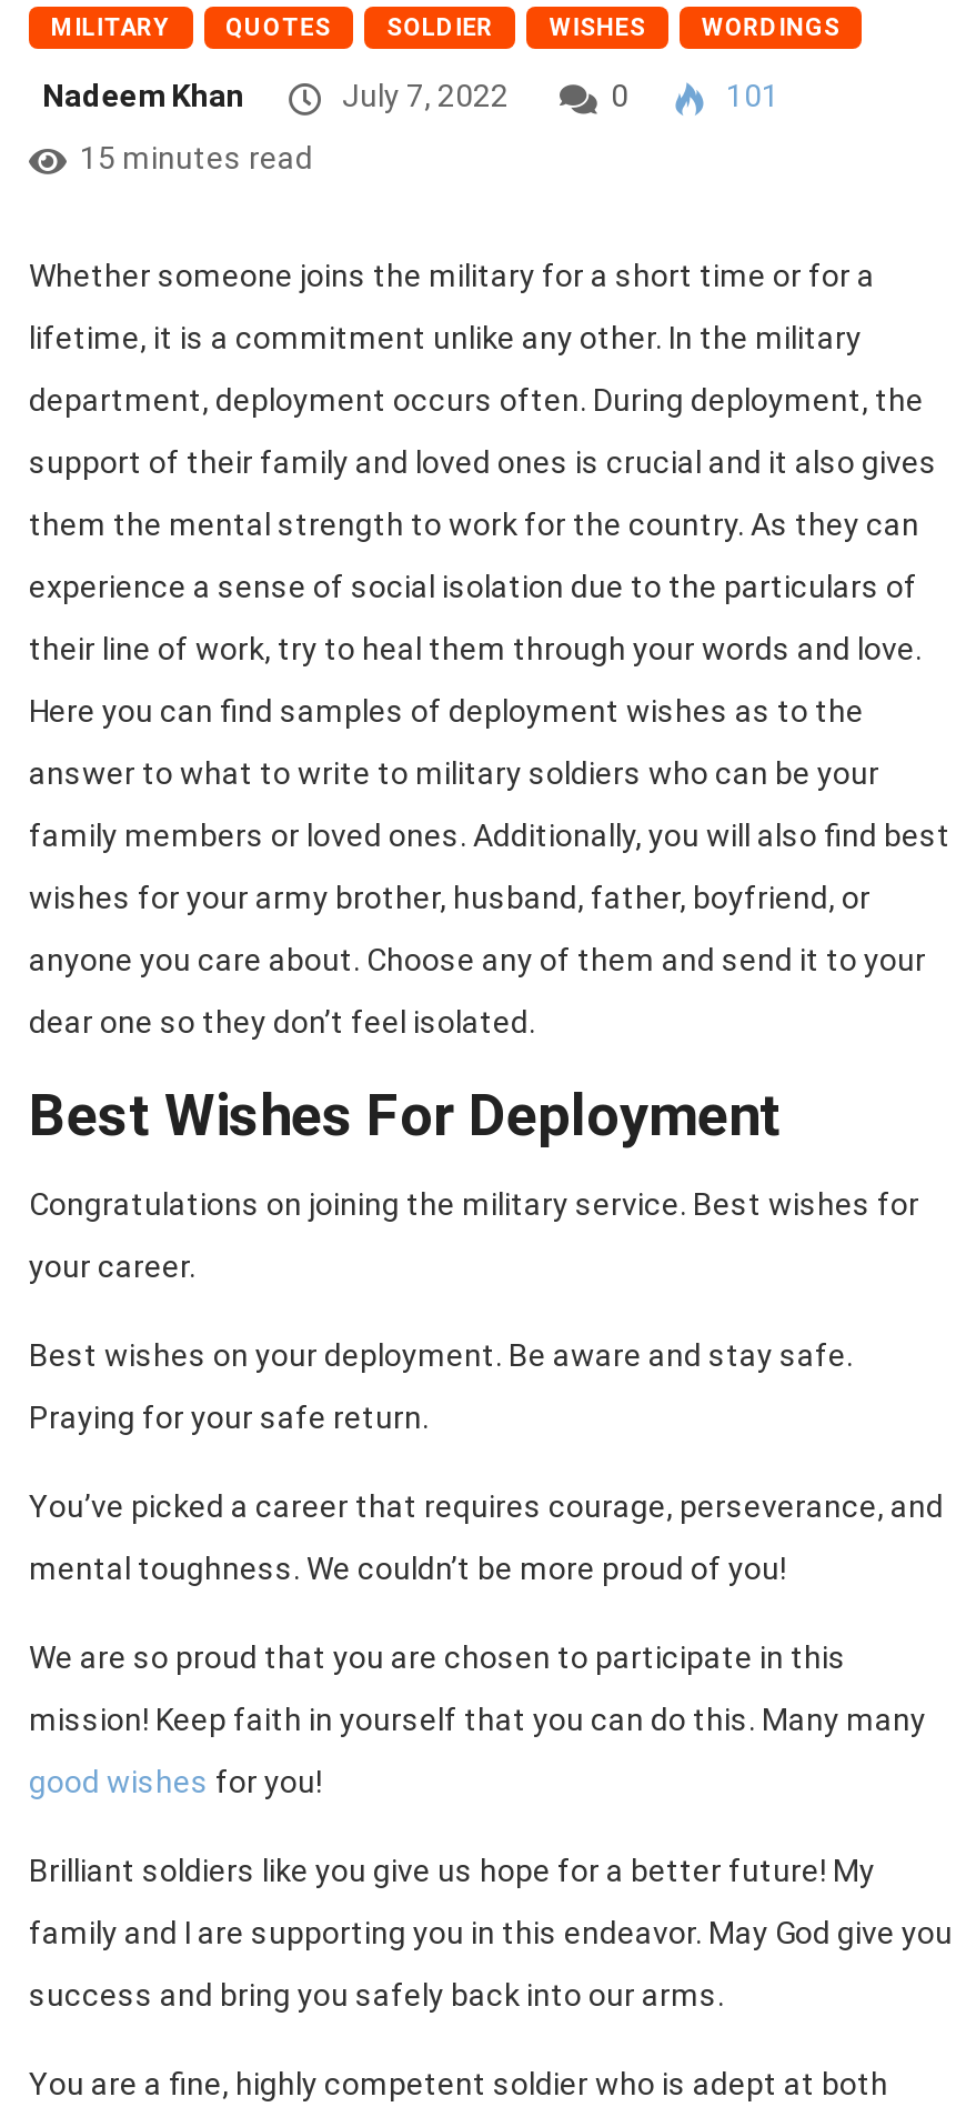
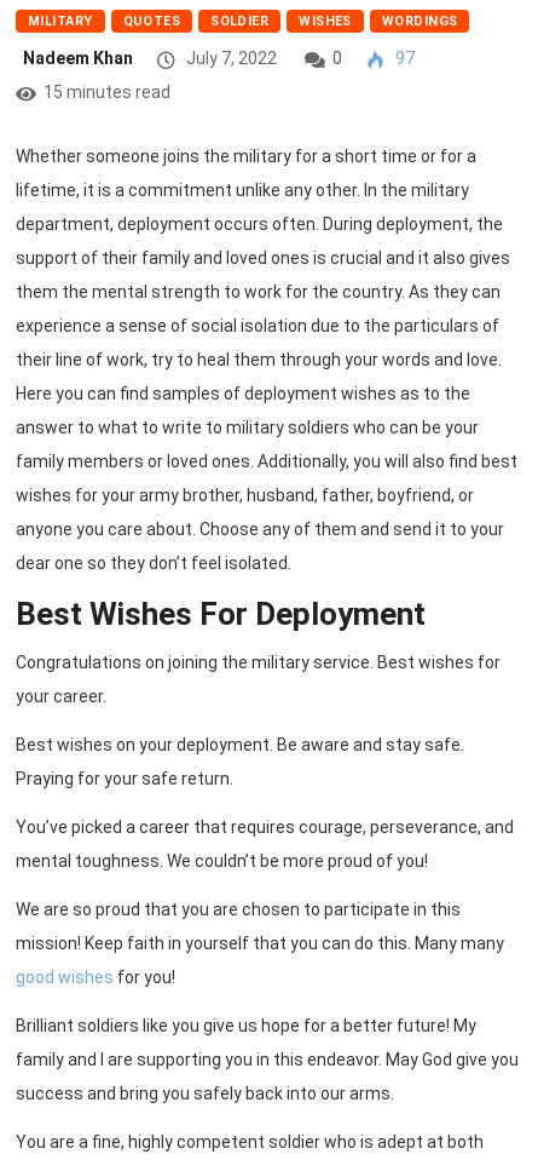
- 101
+ 97
